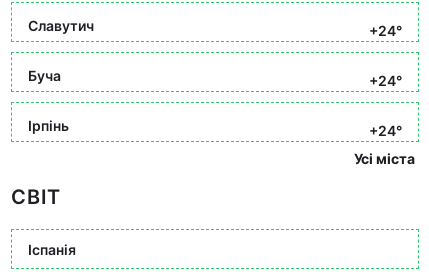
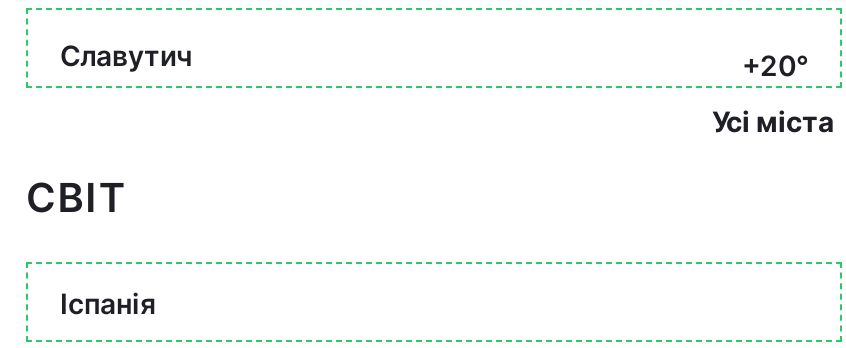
- +24°
- Буча
- +24°
- Ірпінь
- +24°
+ +20°
